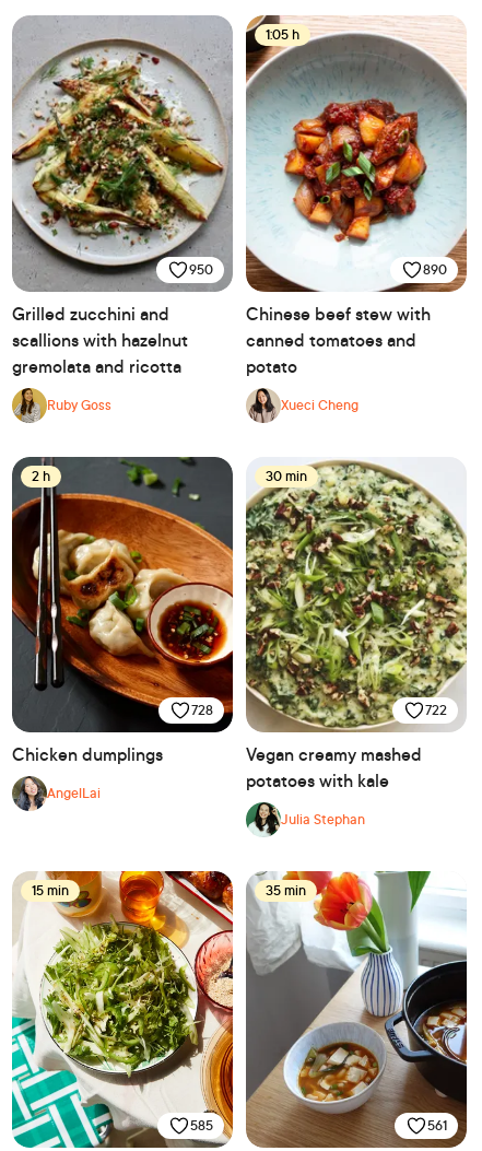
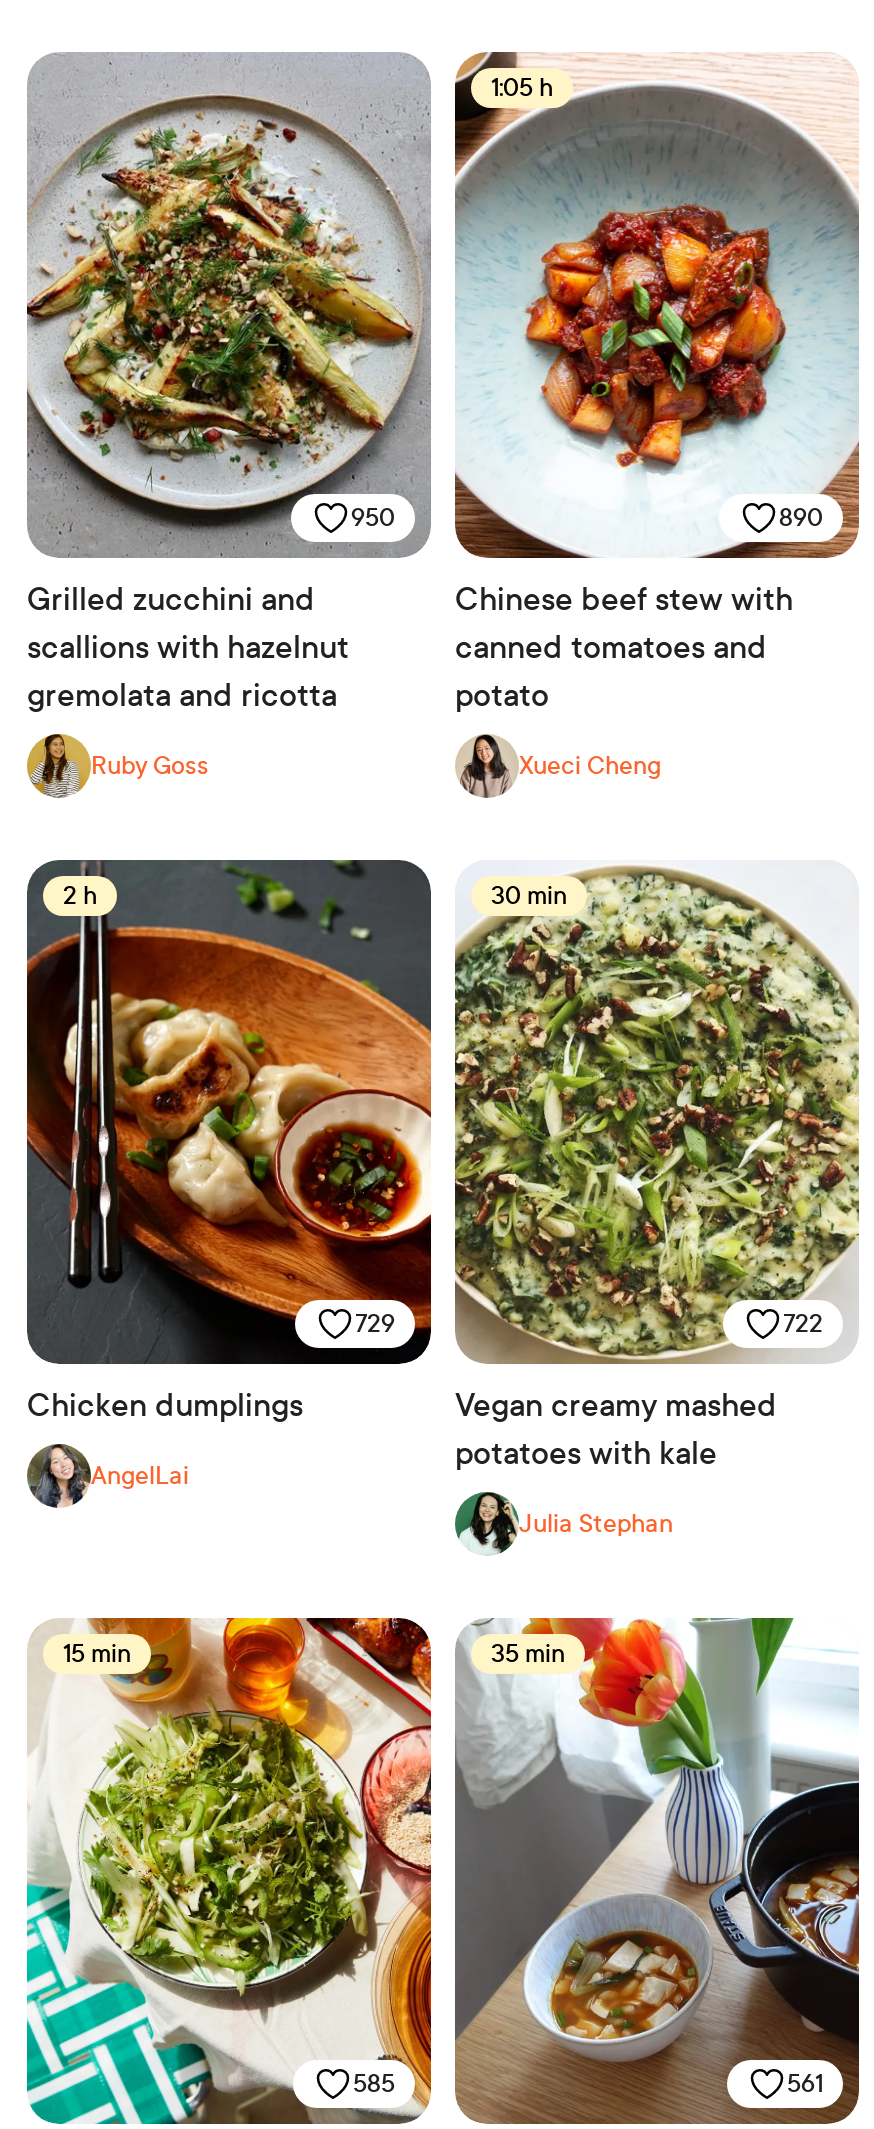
- 728
+ 729
